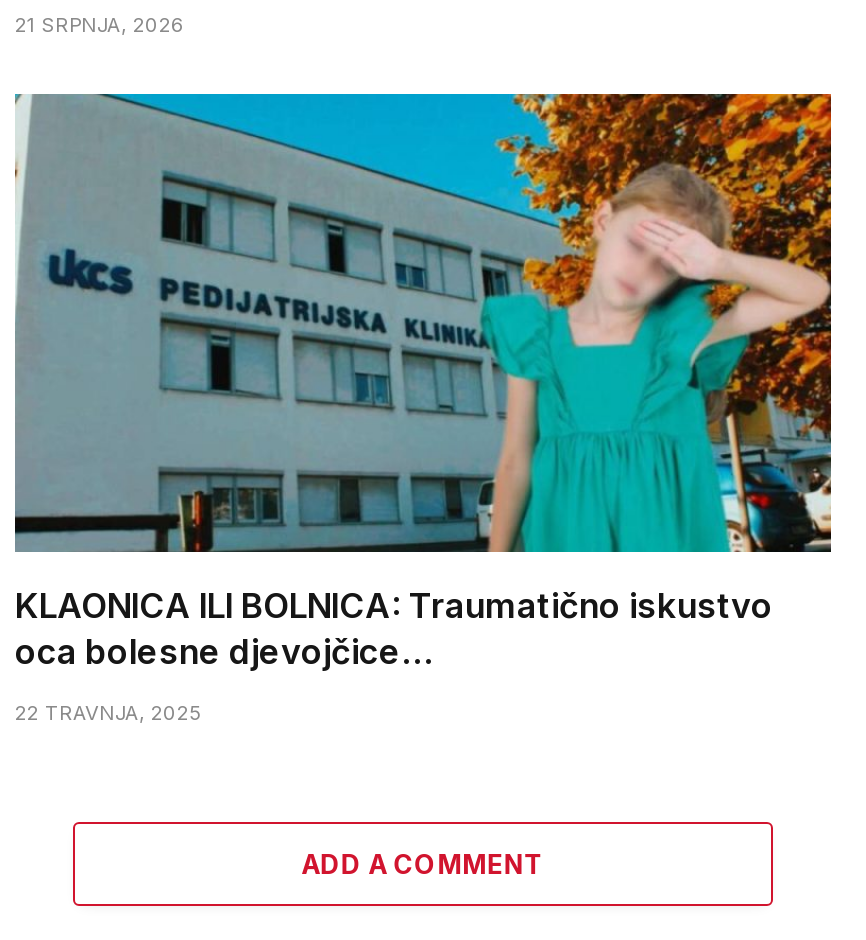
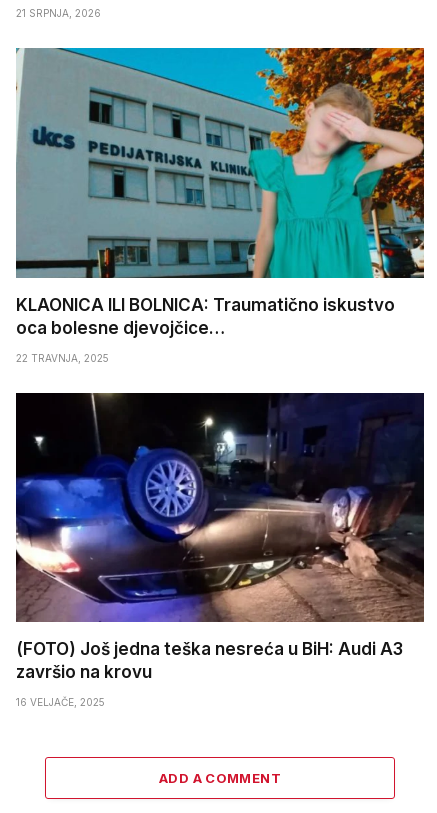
+ [image]
+ (FOTO) Još jedna teška nesreća u BiH: Audi A3
+ završio na krovu
+ 16 VELJAČE, 2025
